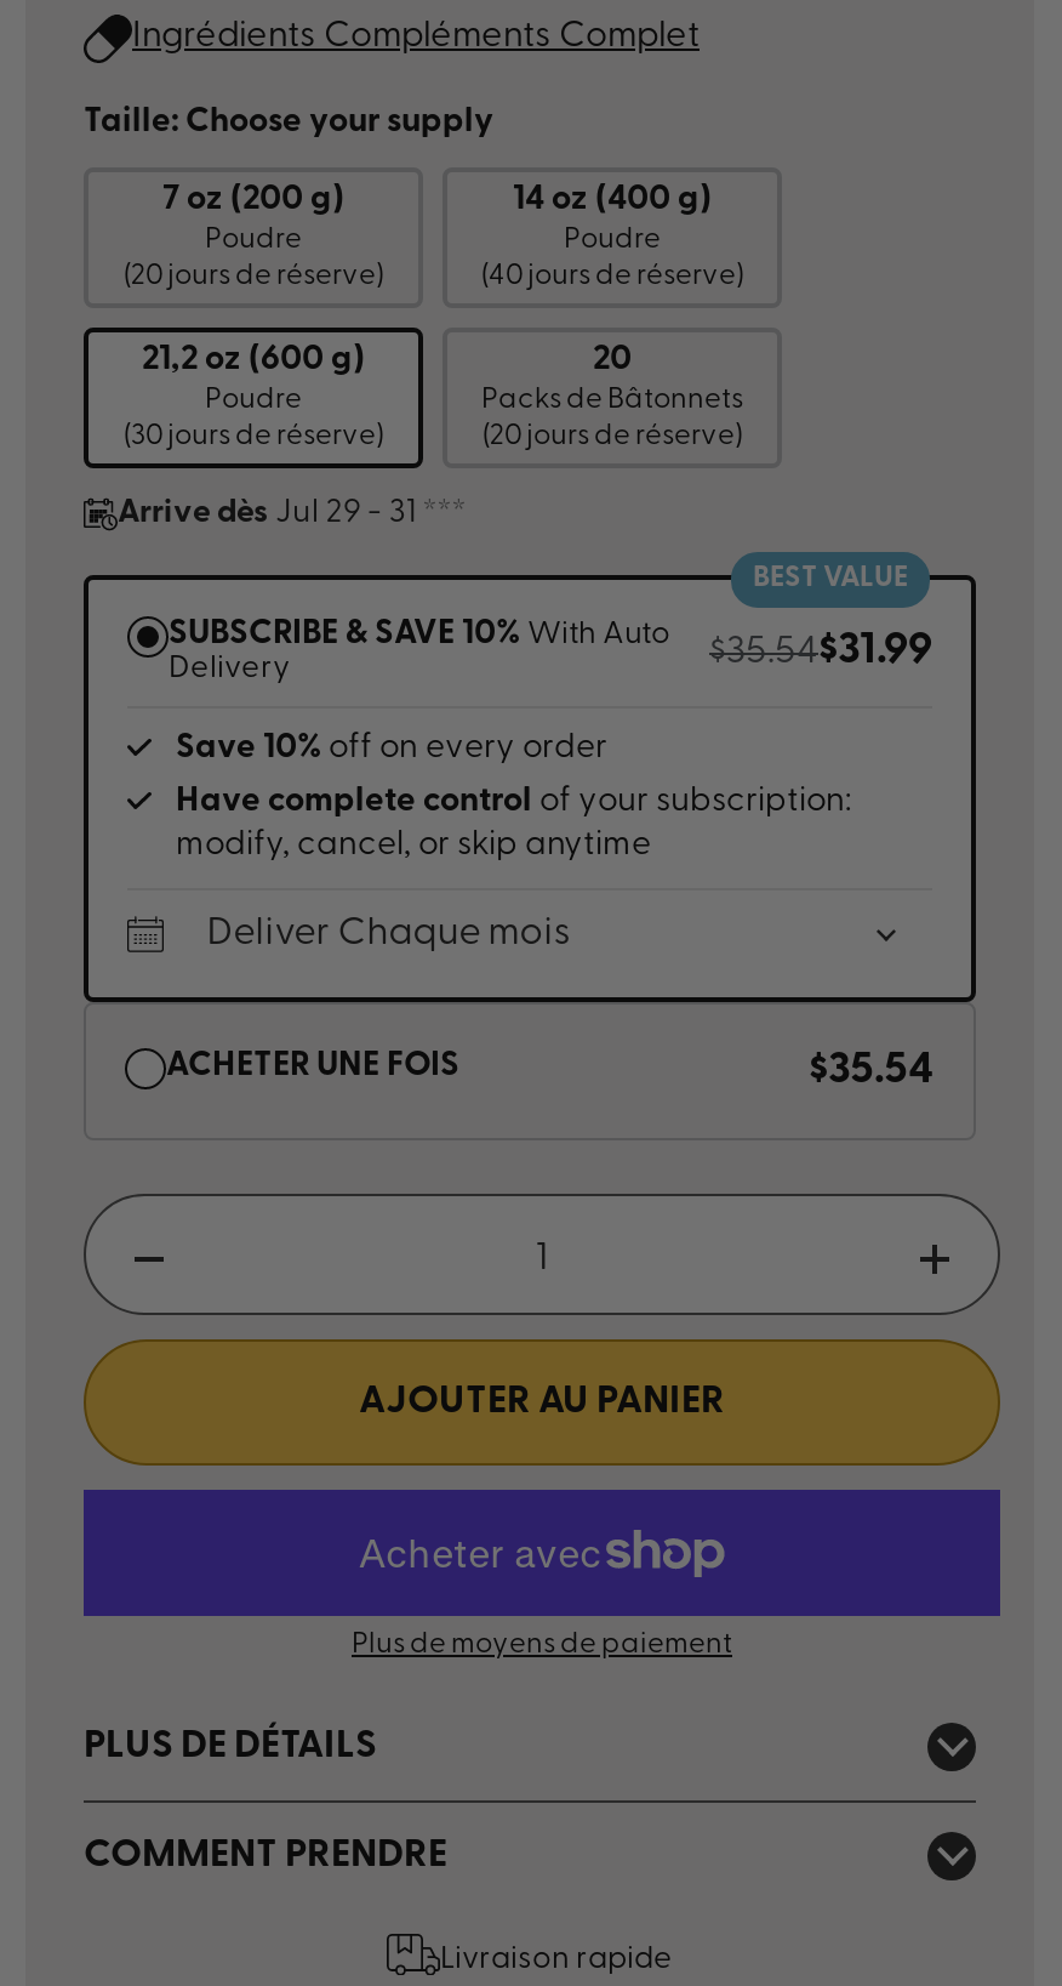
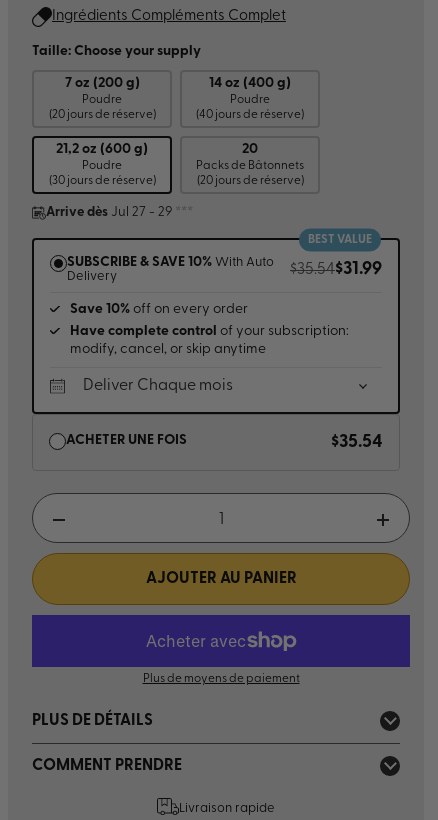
- Arrive dès Jul 29 - 31 ***
+ Arrive dès Jul 27 - 29 ***
